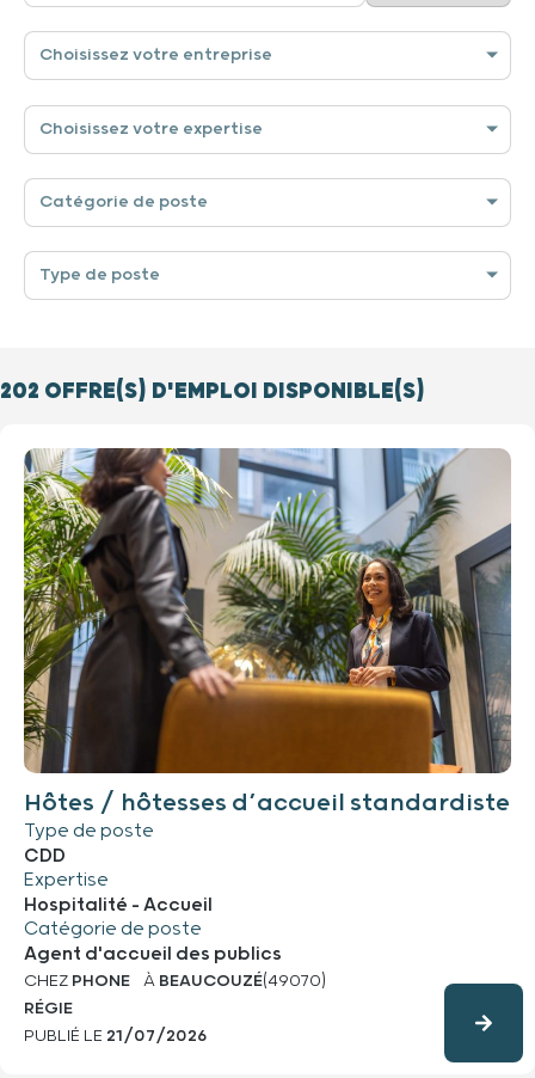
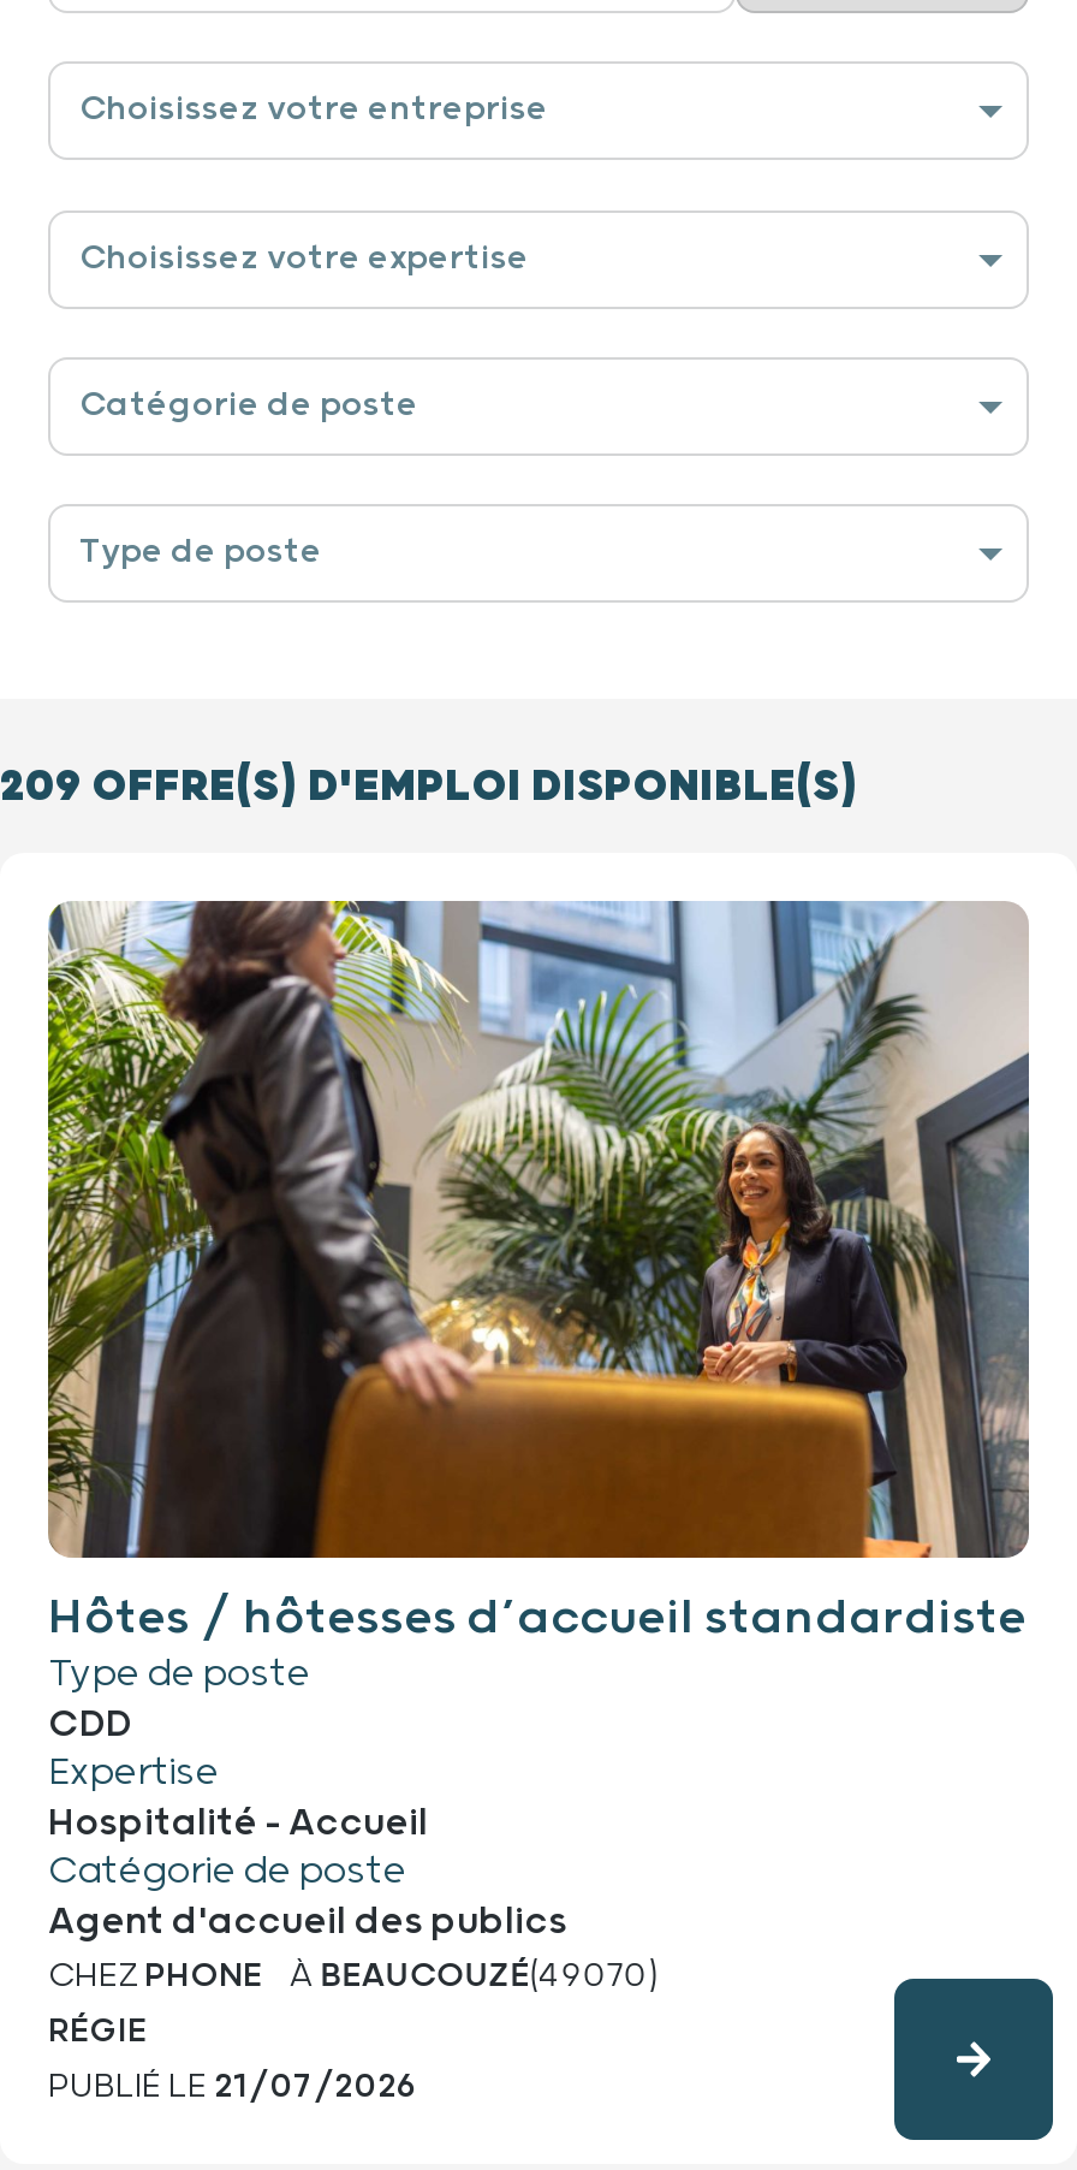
- 202 OFFRE(S) D'EMPLOI DISPONIBLE(S)
+ 209 OFFRE(S) D'EMPLOI DISPONIBLE(S)
